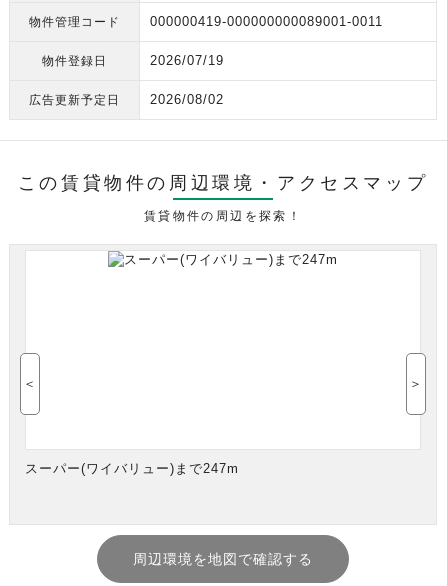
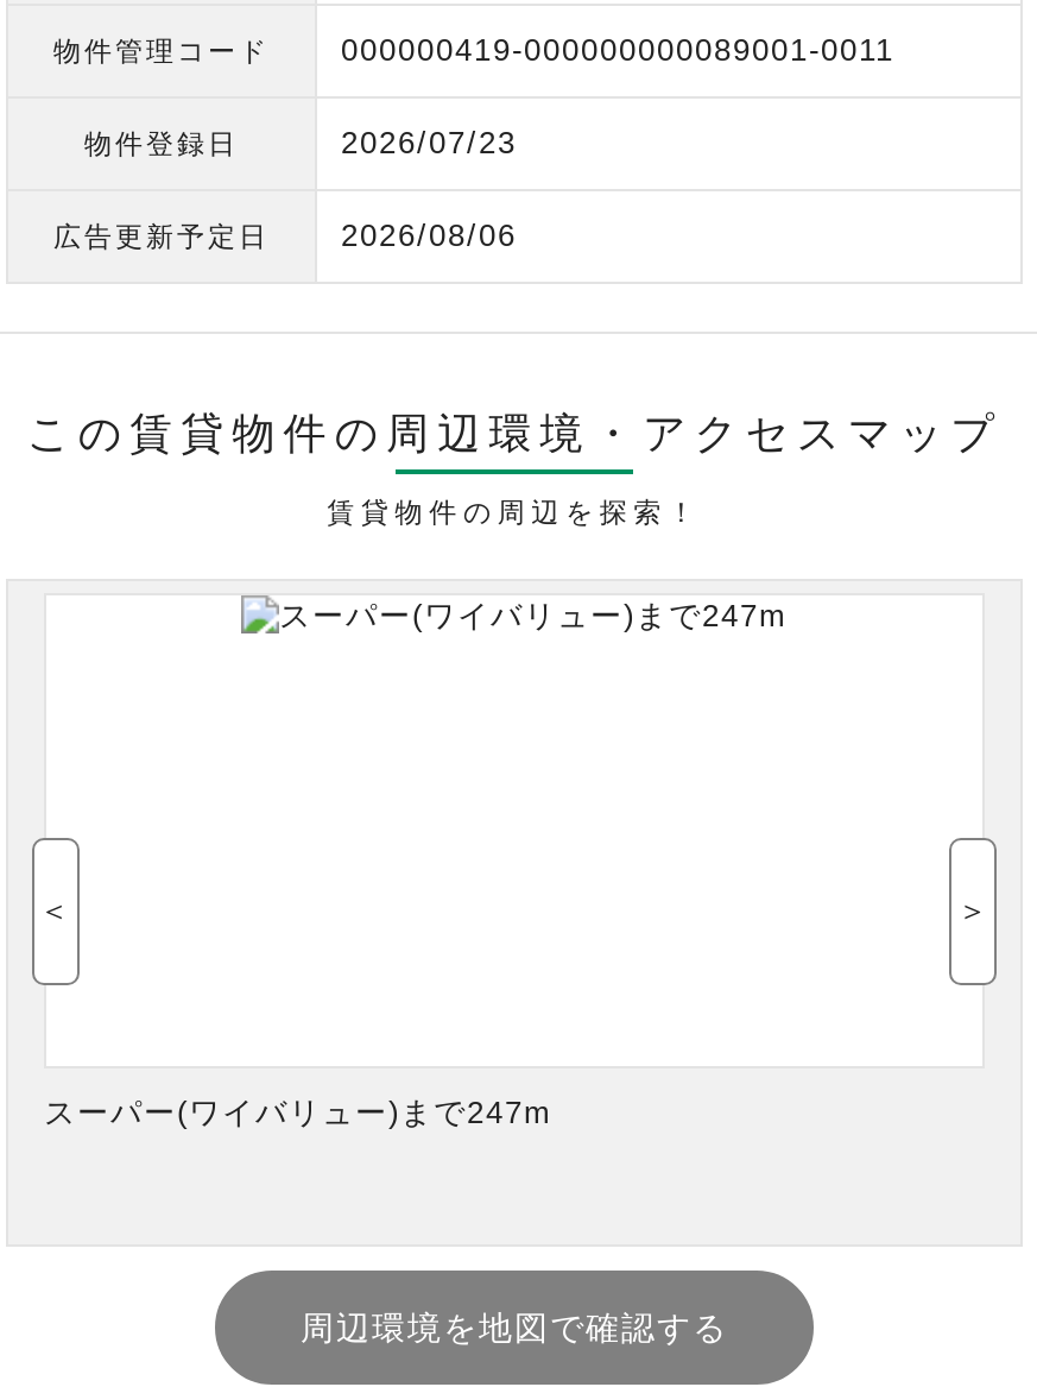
- 2026/07/19
+ 2026/07/23

- 2026/08/02
+ 2026/08/06
